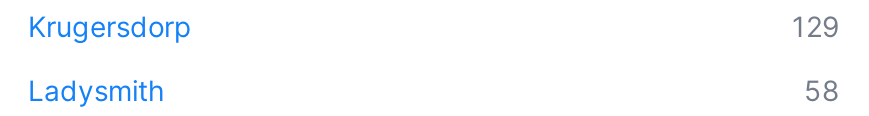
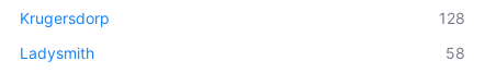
- 129
+ 128
